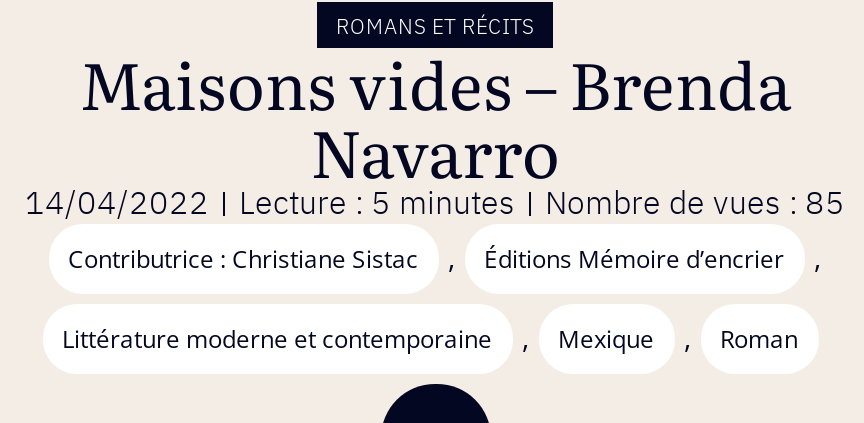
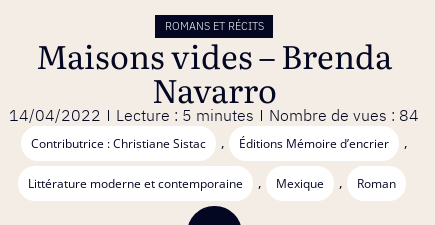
- Nombre de vues : 85
+ Nombre de vues : 84
